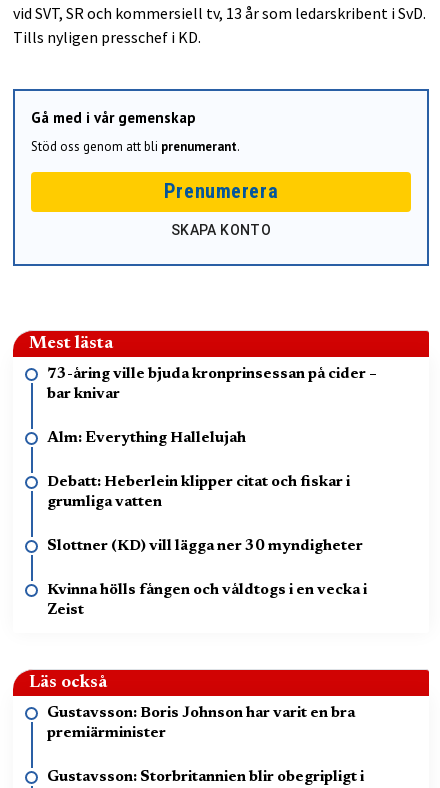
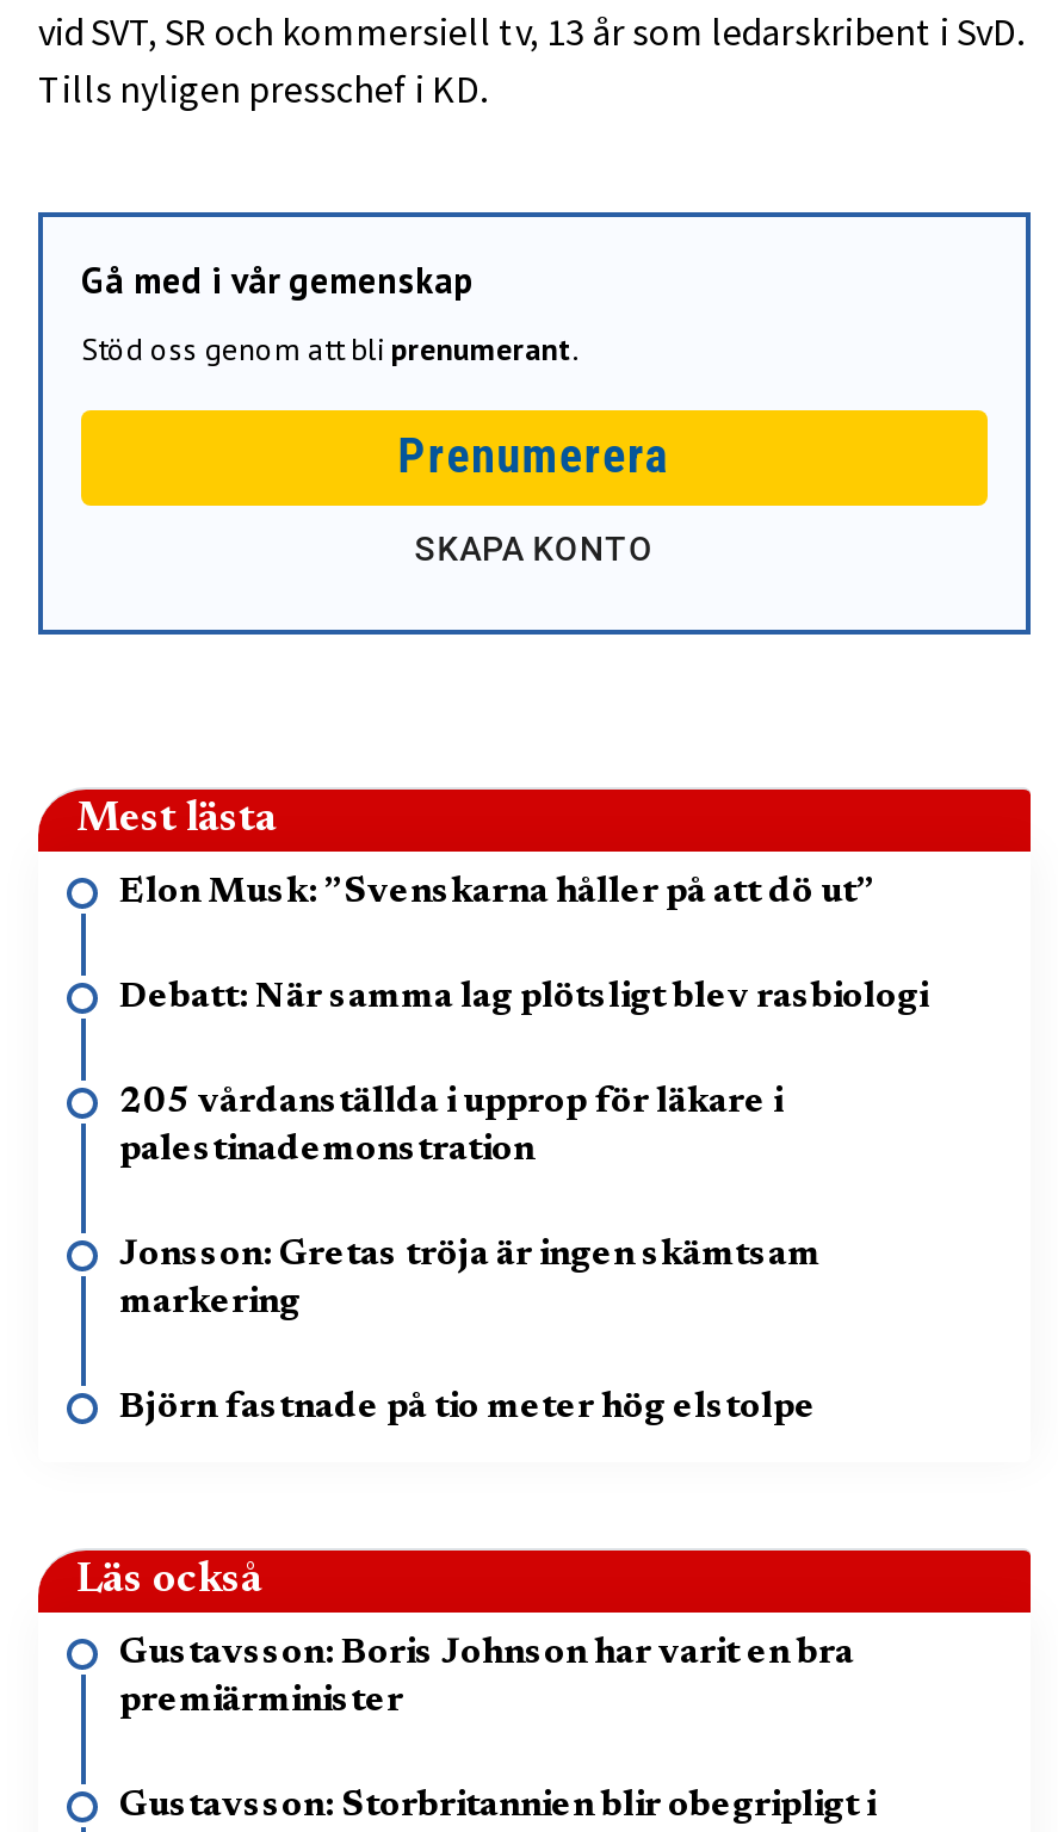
- 73-åring ville bjuda kronprinsessan på cider –
- bar knivar
+ Elon Musk: ”Svenskarna håller på att dö ut”

- Alm: Everything Hallelujah
+ Debatt: När samma lag plötsligt blev rasbiologi

- Debatt: Heberlein klipper citat och fiskar i
- grumliga vatten
+ 205 vårdanställda i upprop för läkare i
+ palestinademonstration

- Slottner (KD) vill lägga ner 30 myndigheter
+ Jonsson: Gretas tröja är ingen skämtsam
+ markering

- Kvinna hölls fången och våldtogs i en vecka i
- Zeist
+ Björn fastnade på tio meter hög elstolpe
